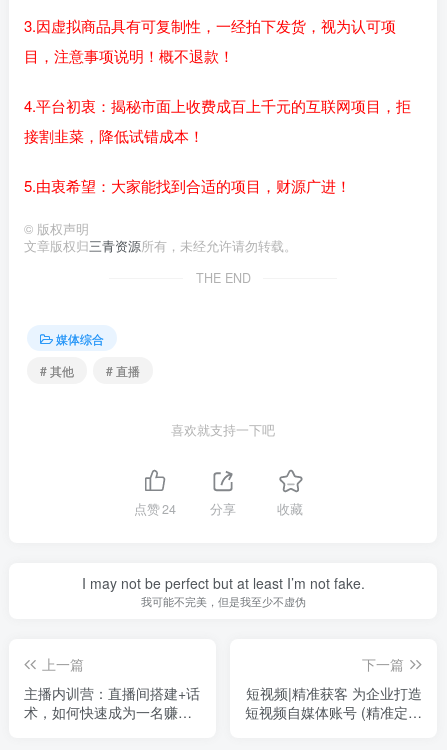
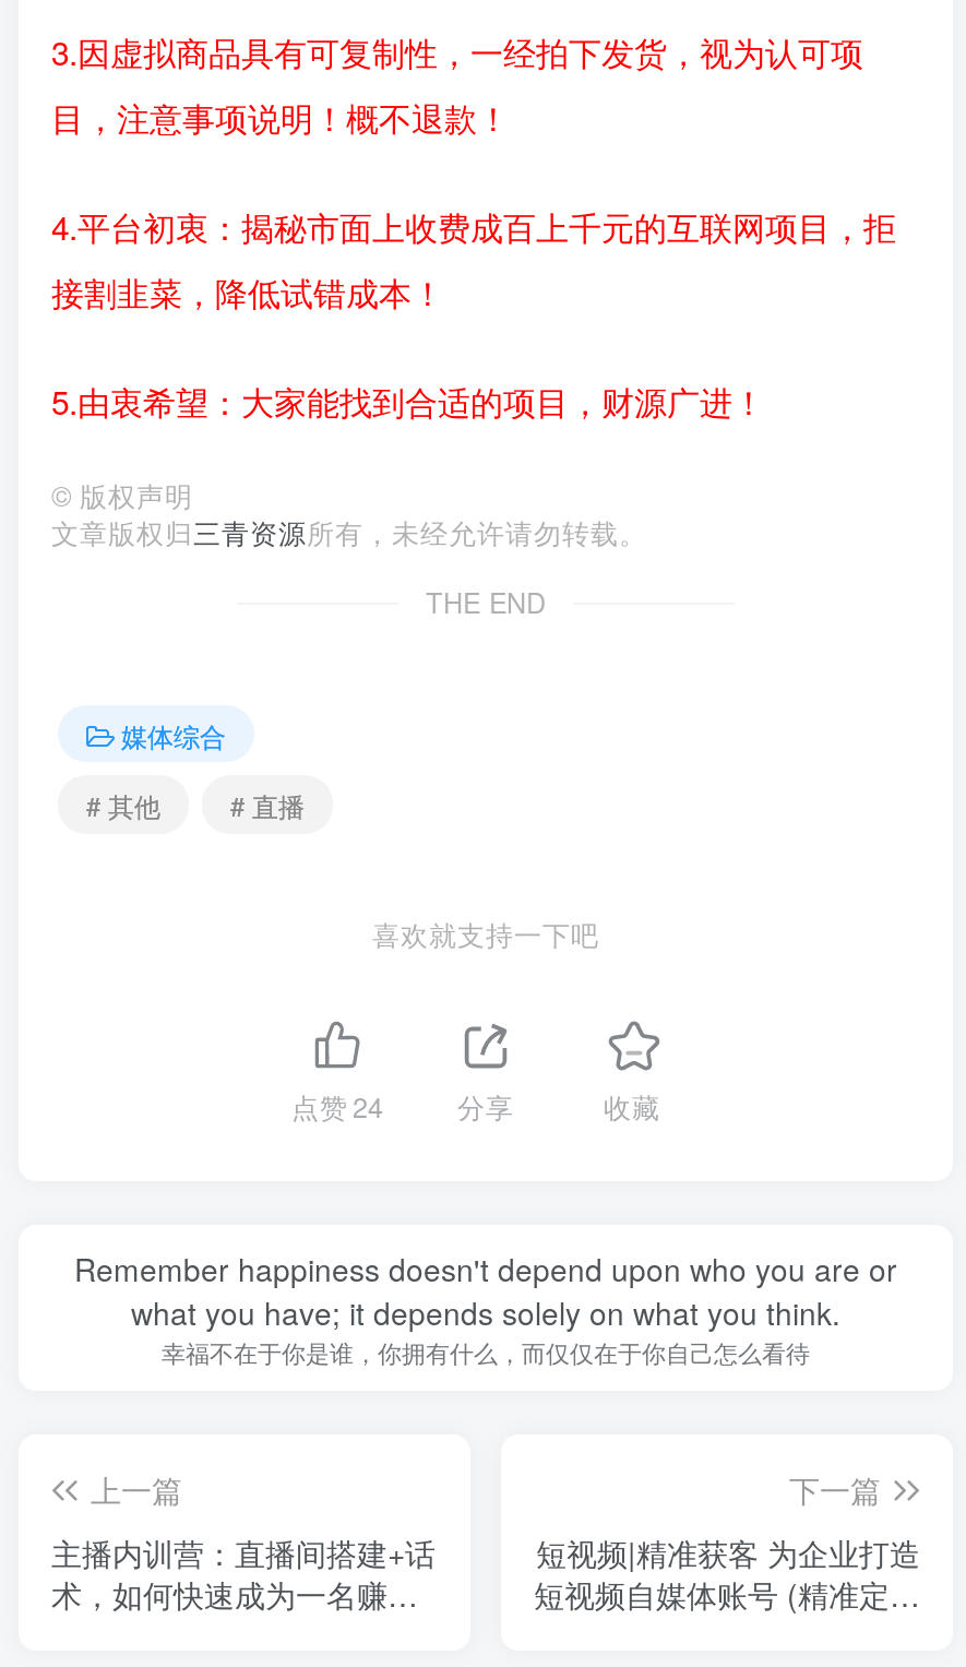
- I may not be perfect but at least I’m not fake.
- 我可能不完美，但是我至少不虚伪
+ Remember happiness doesn't depend upon who you are or
+ what you have; it depends solely on what you think.
+ 幸福不在于你是谁，你拥有什么，而仅仅在于你自己怎么看待
